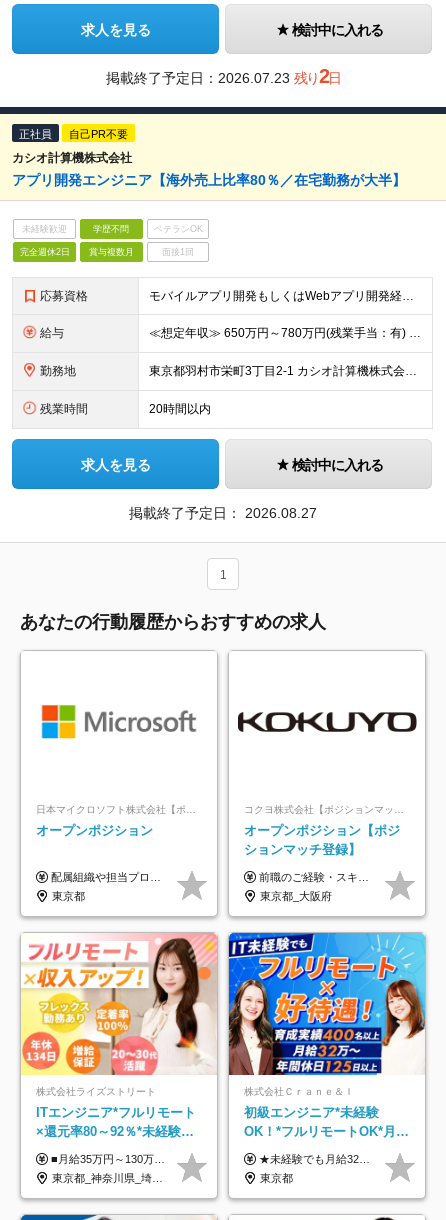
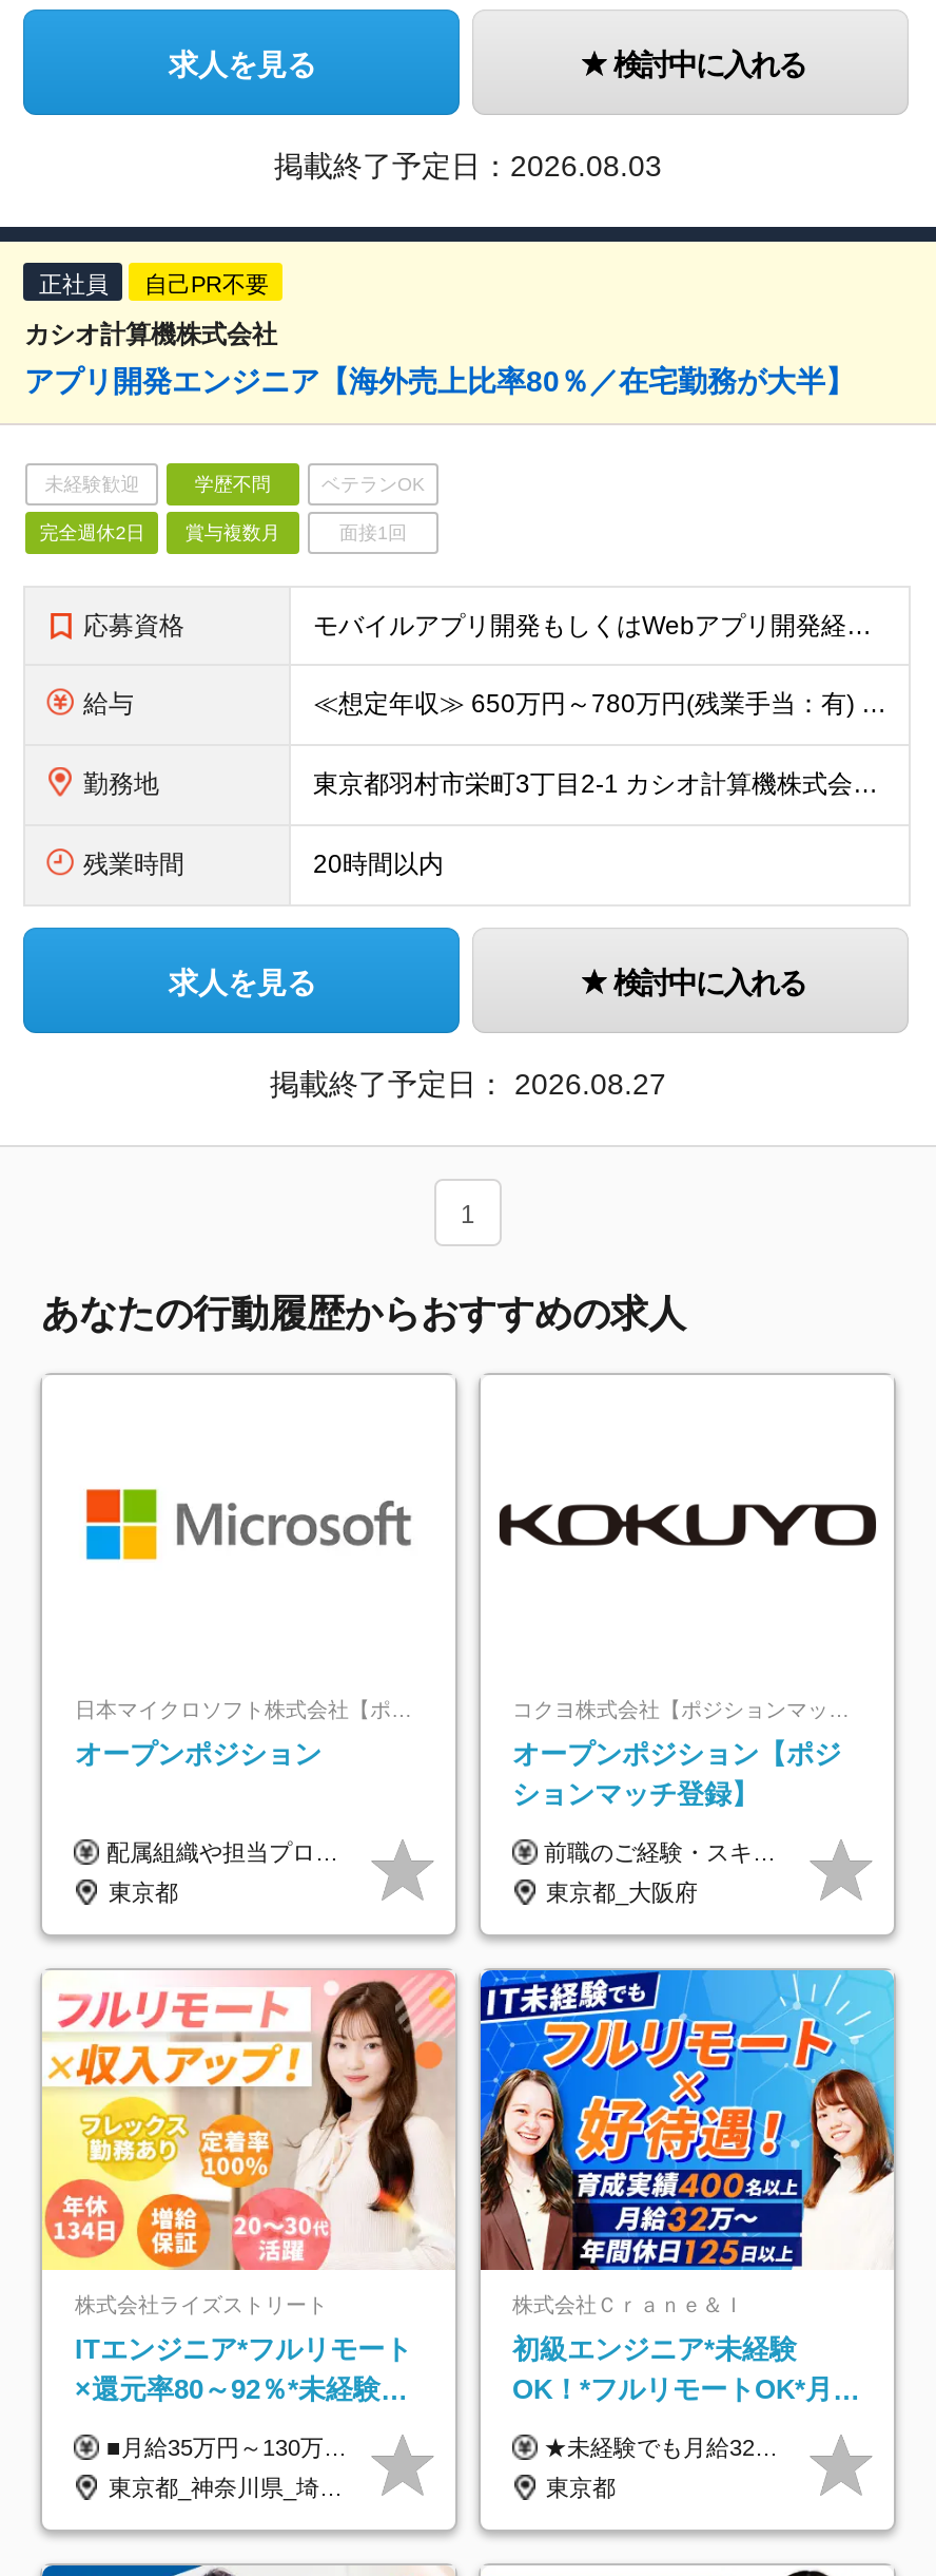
- 掲載終了予定日：2026.07.23 残り2日
+ 掲載終了予定日：2026.08.03
